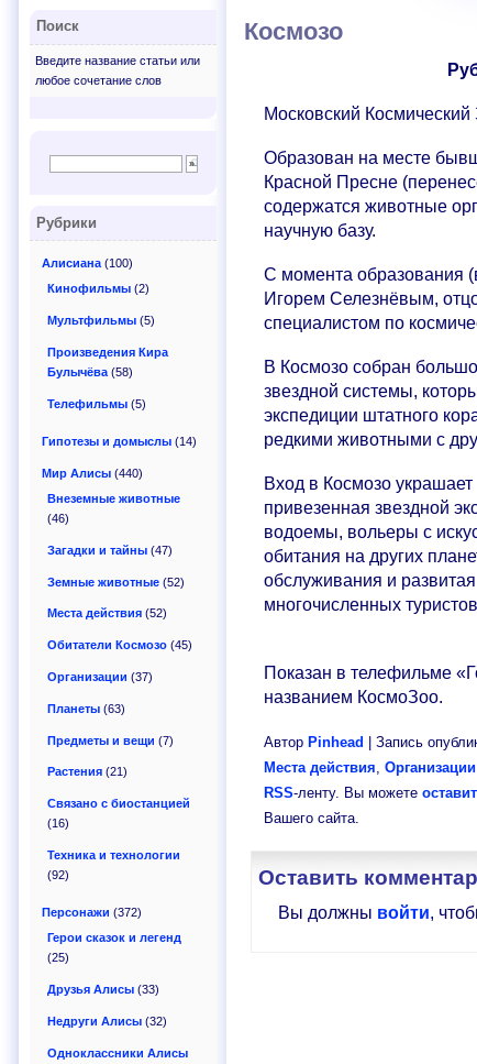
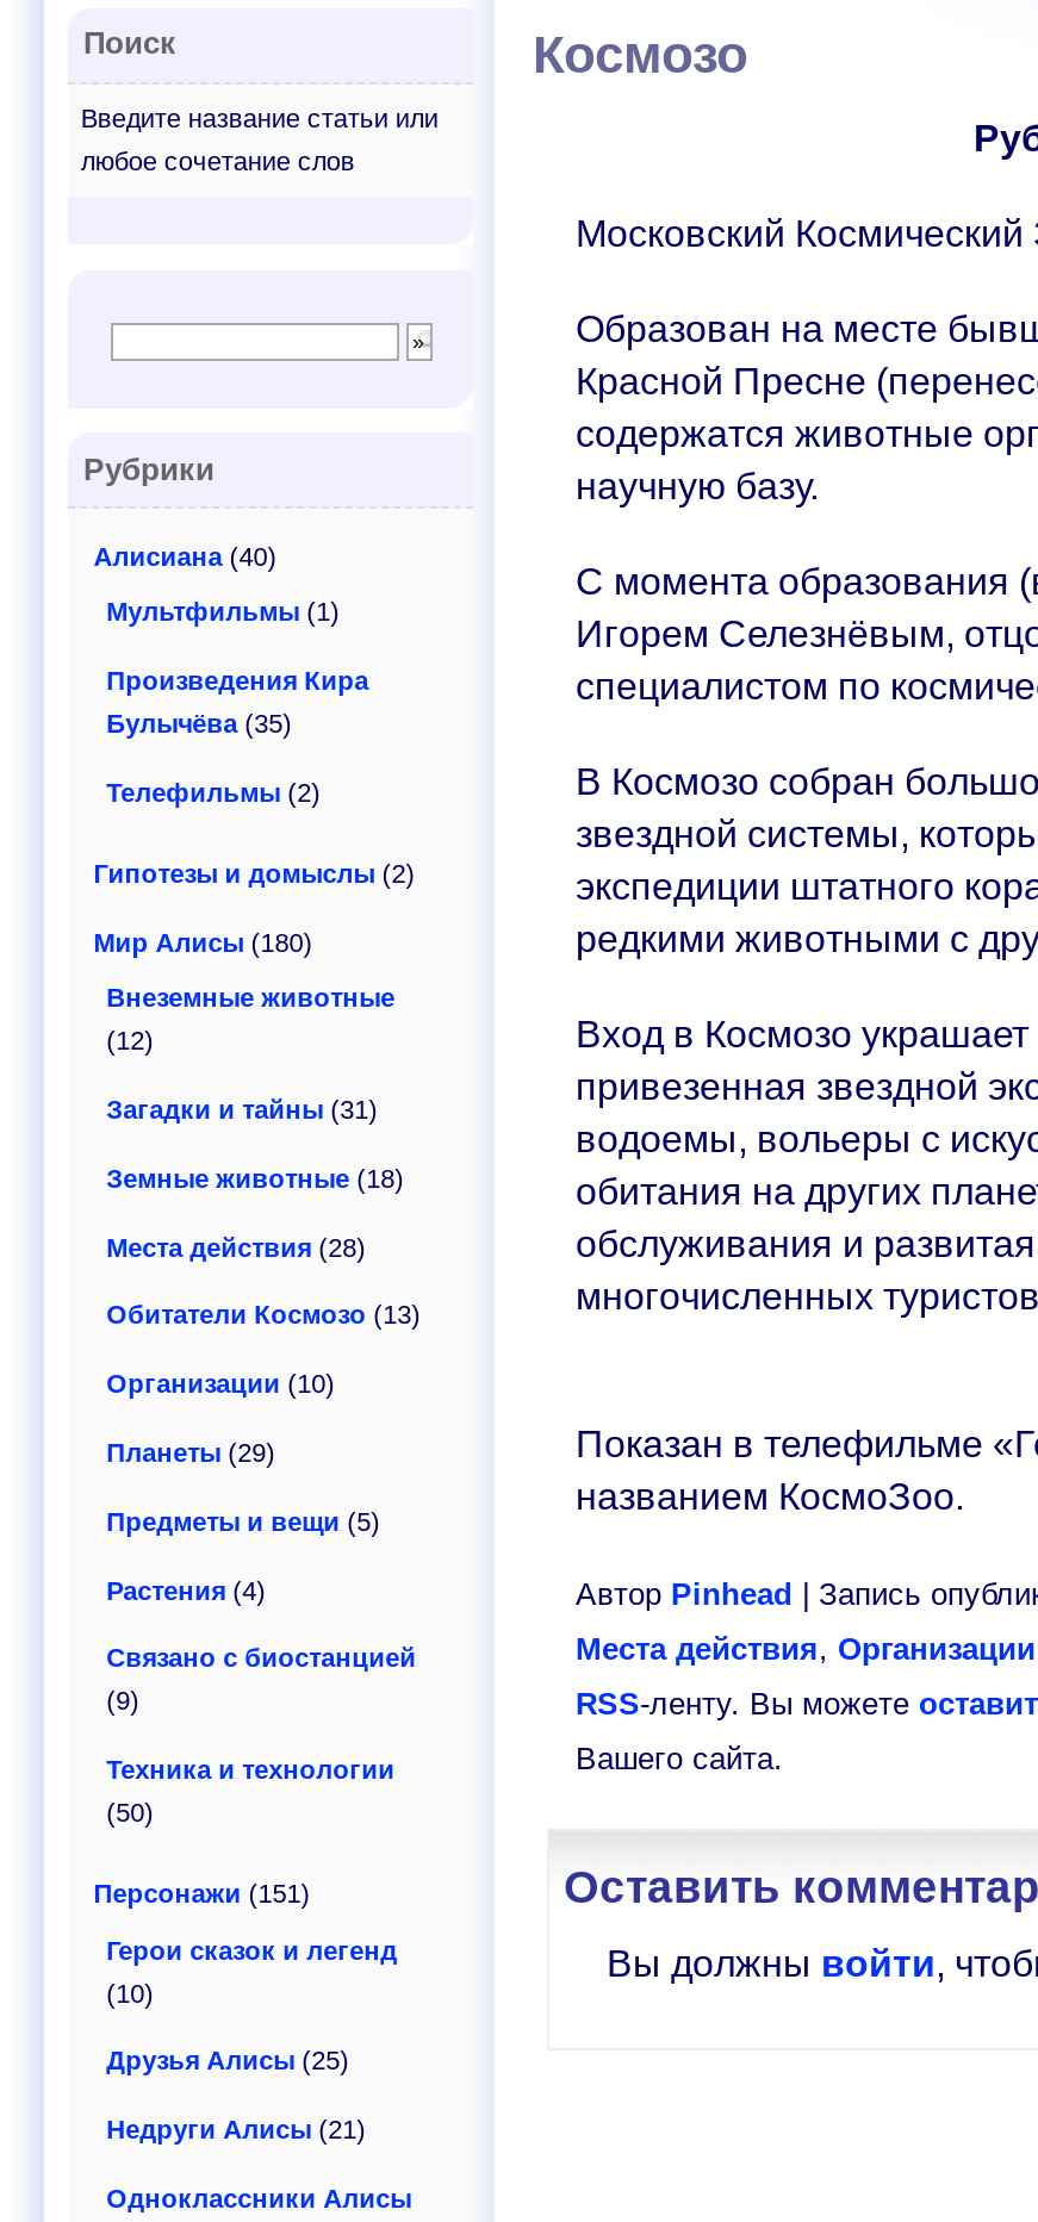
- Алисиана (100)
- Кинофильмы (2)
- Мультфильмы (5)
+ Алисиана (40)
+ Мультфильмы (1)

- Булычёва (58)
+ Булычёва (35)

- Телефильмы (5)
+ Телефильмы (2)

- Гипотезы и домыслы (14)
+ Гипотезы и домыслы (2)

- Мир Алисы (440)
+ Мир Алисы (180)

- (46)
+ (12)

- Загадки и тайны (47)
+ Загадки и тайны (31)

- Земные животные (52)
+ Земные животные (18)

- Места действия (52)
+ Места действия (28)

- Обитатели Космозо (45)
+ Обитатели Космозо (13)

- Организации (37)
+ Организации (10)

- Планеты (63)
+ Планеты (29)

- Предметы и вещи (7)
+ Предметы и вещи (5)

- Растения (21)
+ Растения (4)

- (16)
+ (9)

- (92)
+ (50)

- Персонажи (372)
+ Персонажи (151)

- (25)
+ (10)

- Друзья Алисы (33)
+ Друзья Алисы (25)

- Недруги Алисы (32)
+ Недруги Алисы (21)
